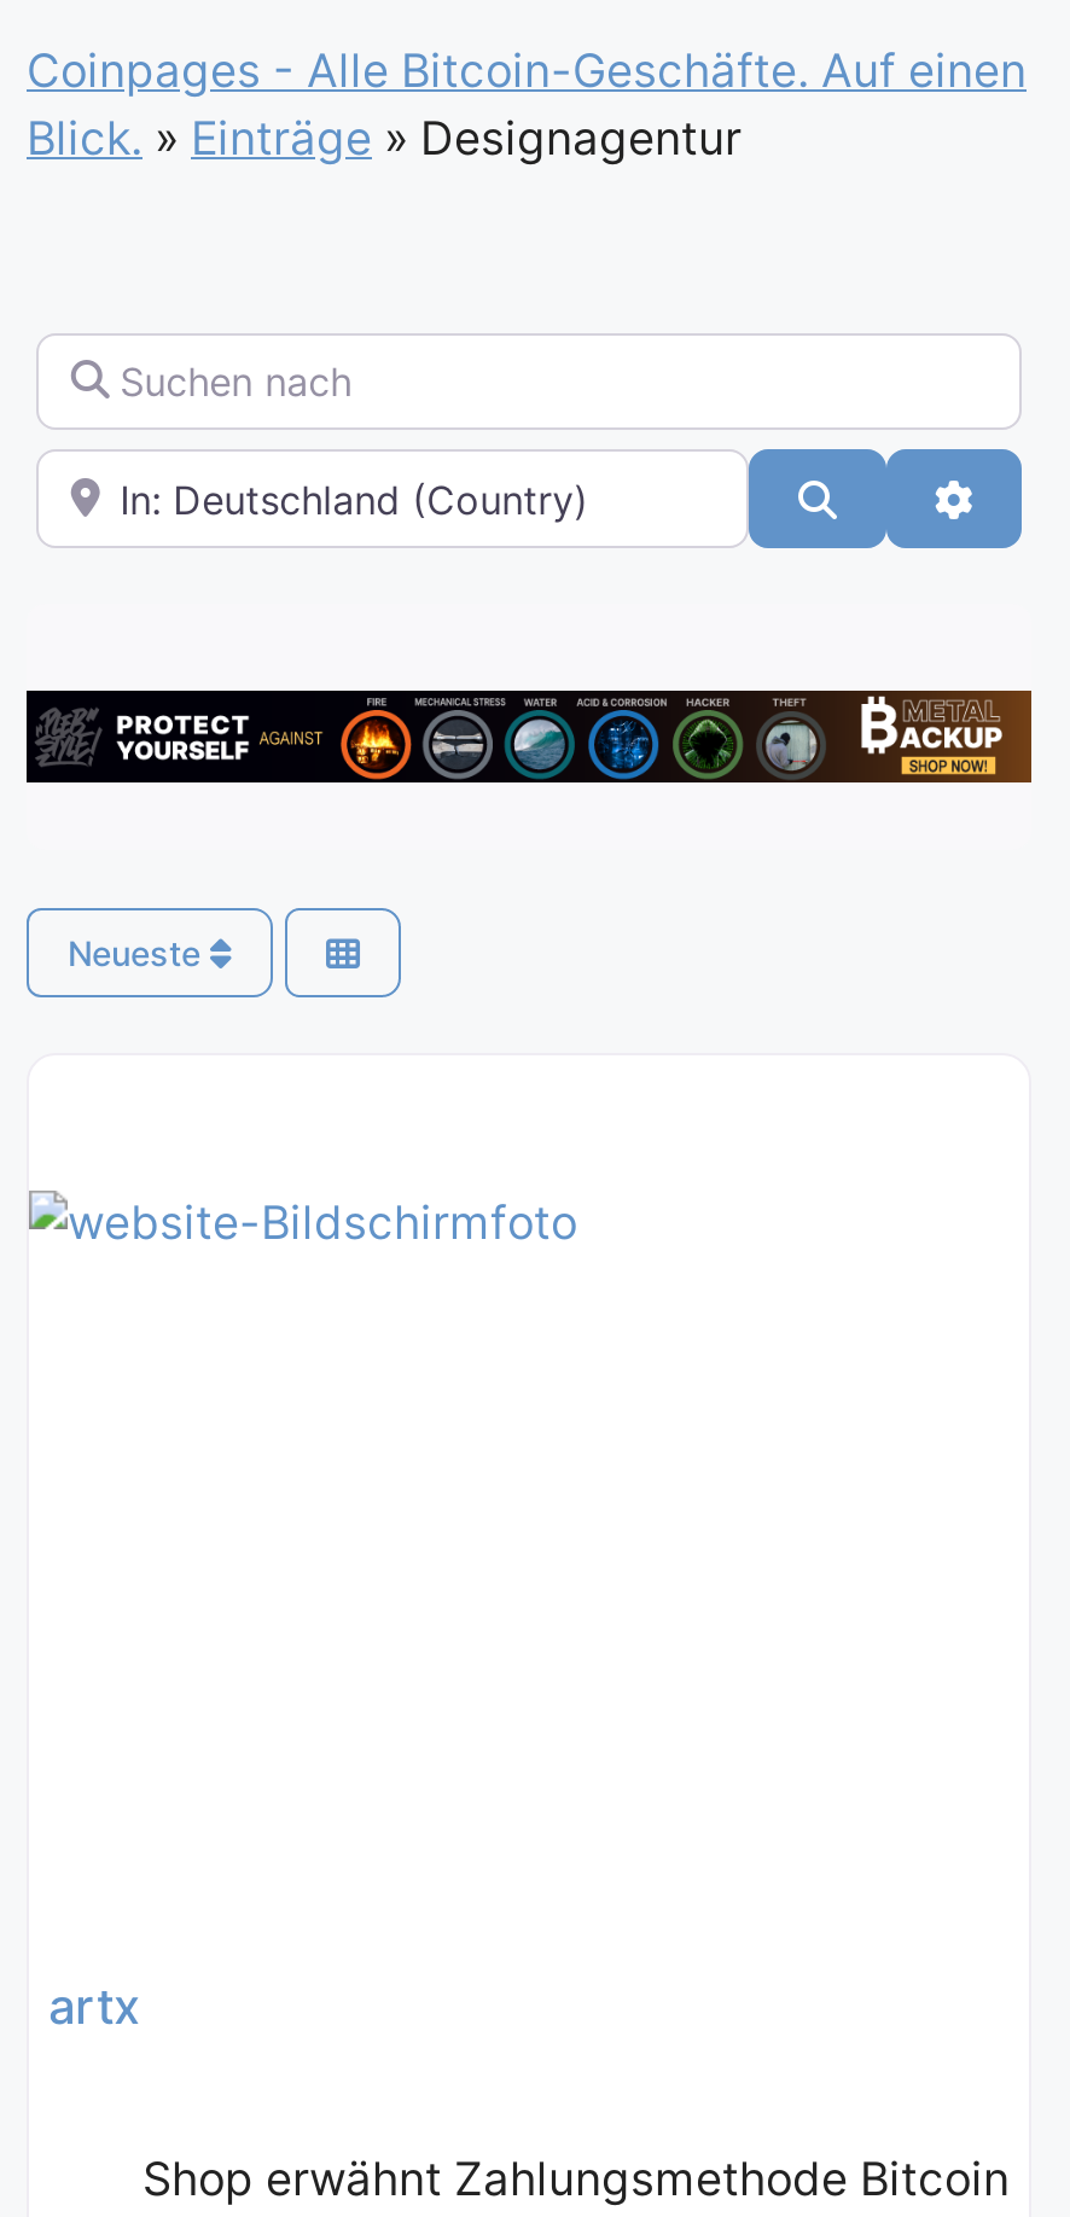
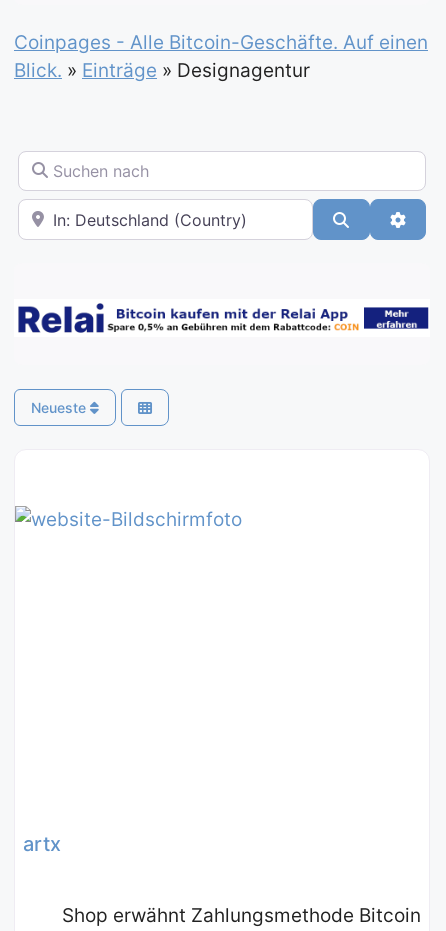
- [image]
+ [image]
